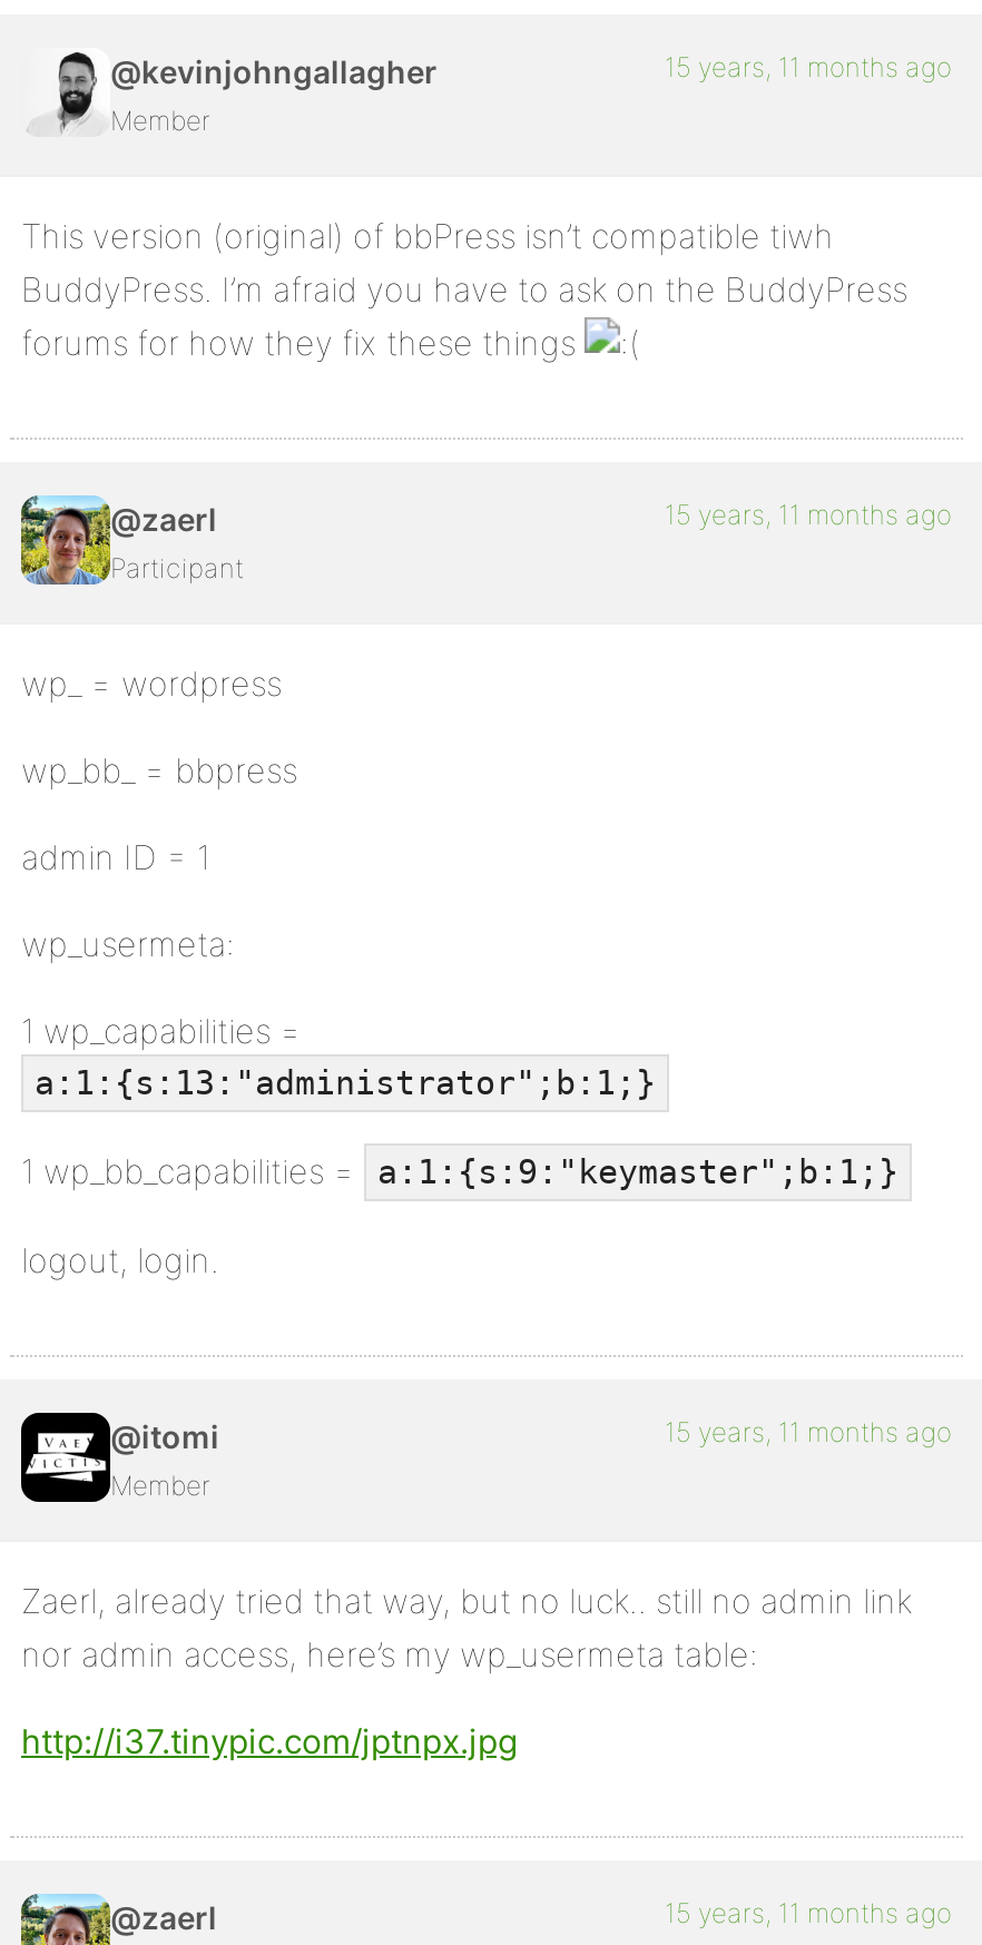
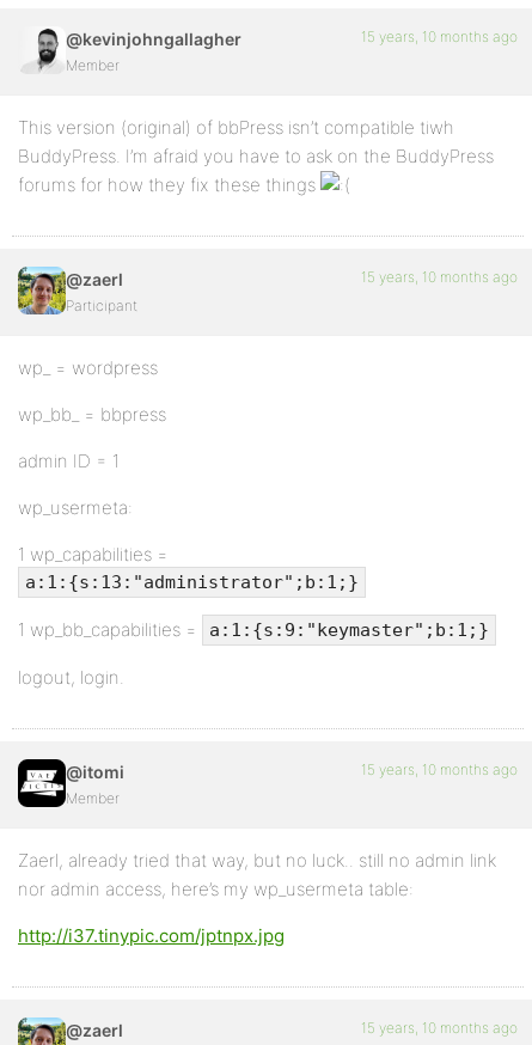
- 15 years, 11 months ago
+ 15 years, 10 months ago

- 15 years, 11 months ago
+ 15 years, 10 months ago

- 15 years, 11 months ago
+ 15 years, 10 months ago

- 15 years, 11 months ago
+ 15 years, 10 months ago
